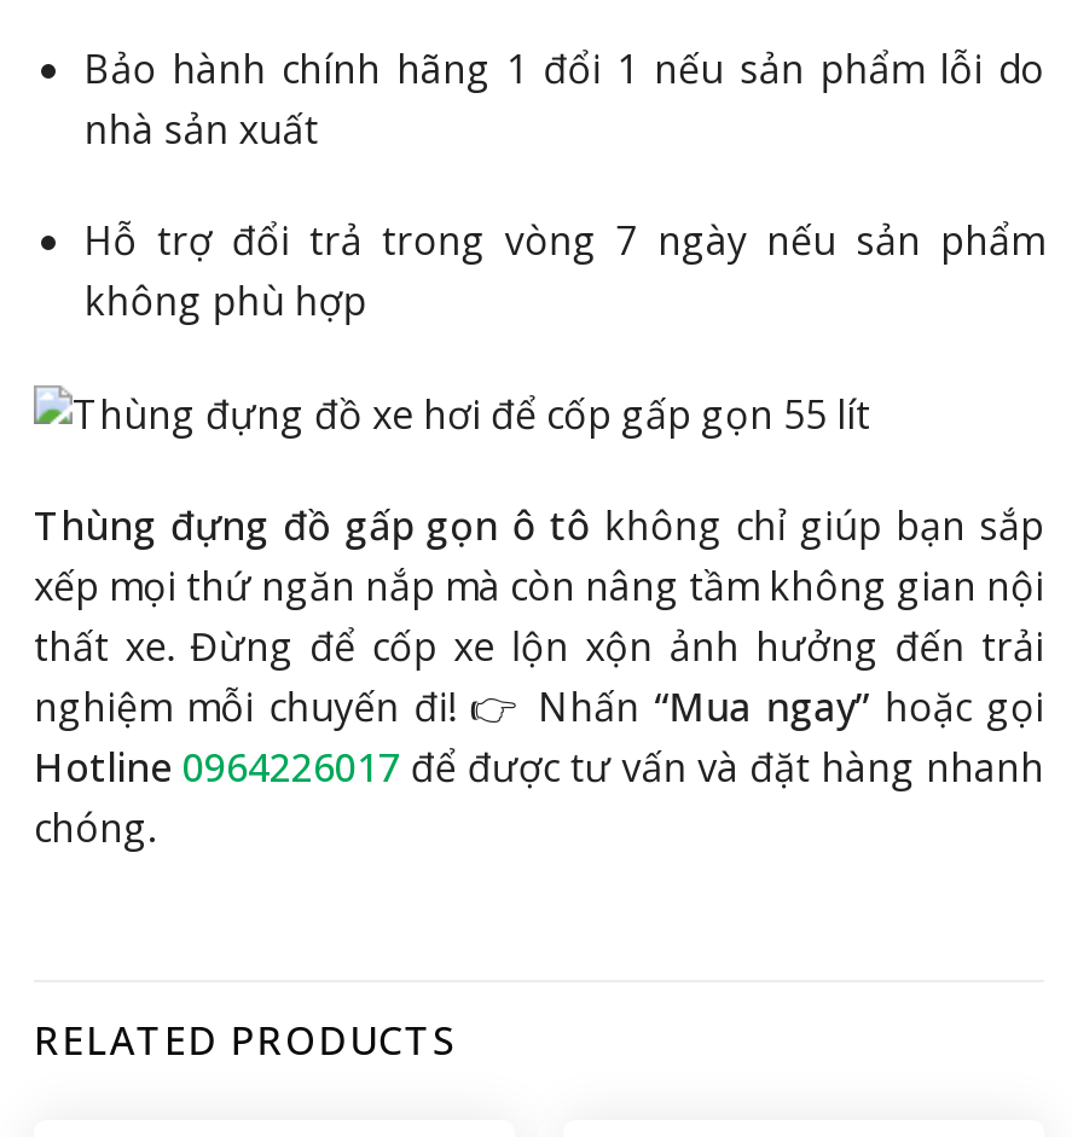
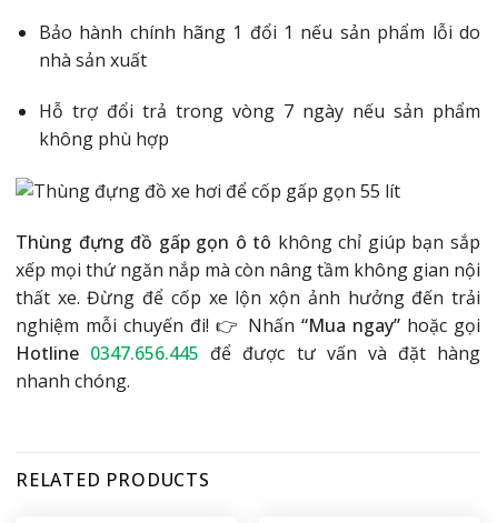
- Hotline 0964226017 để được tư vấn và đặt hàng nhanh
- chóng.
+ Hotline 0347.656.445 để được tư vấn và đặt hàng
+ nhanh chóng.
